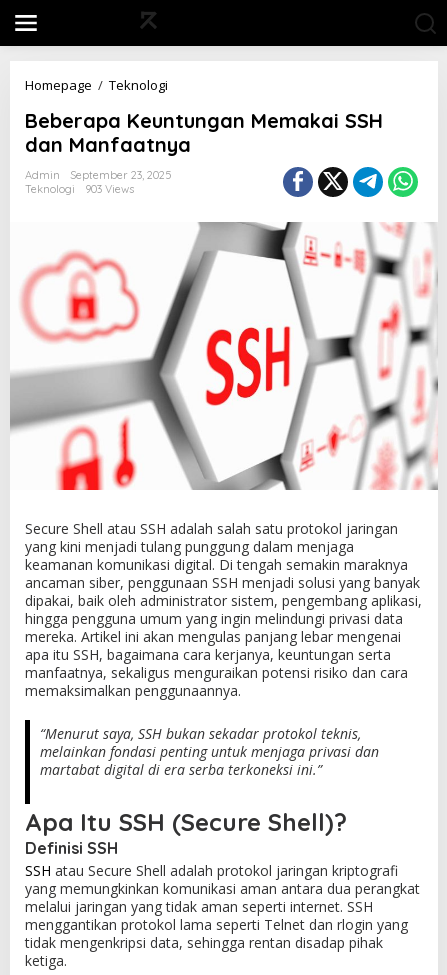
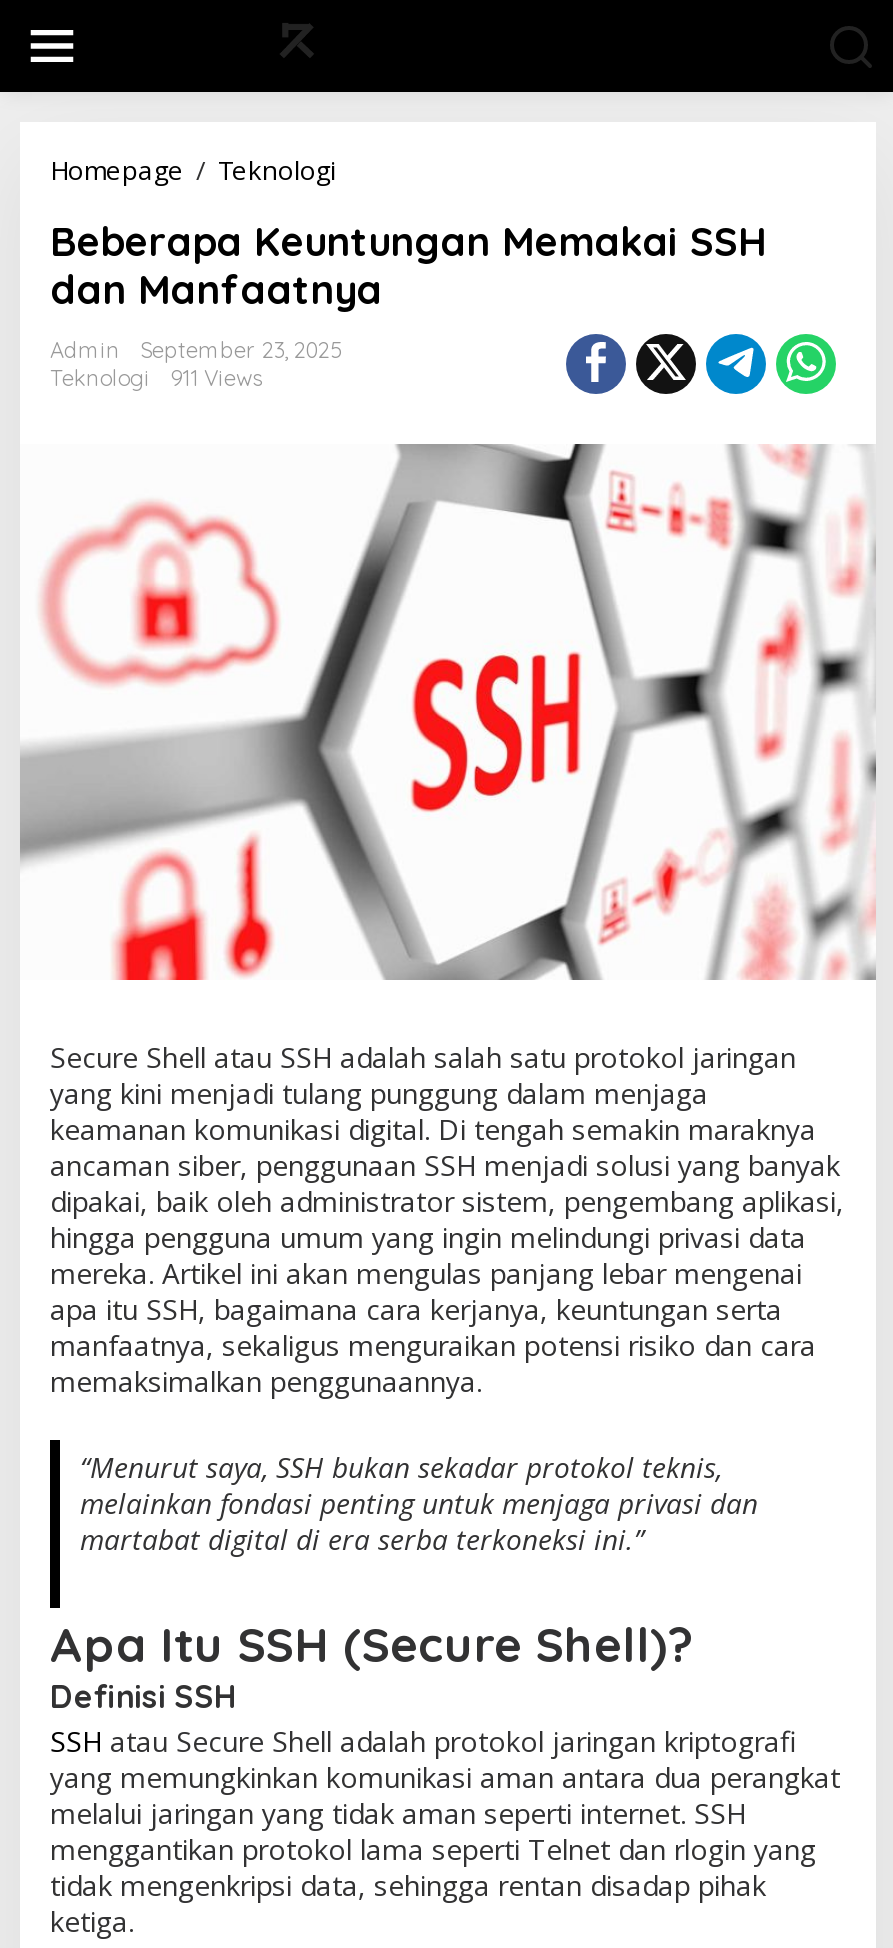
- 903 Views
+ 911 Views
